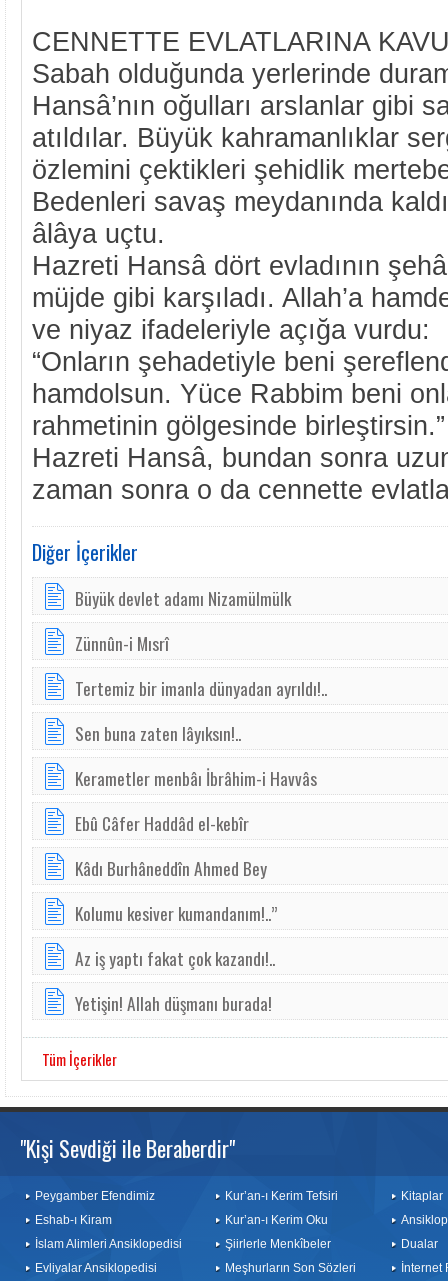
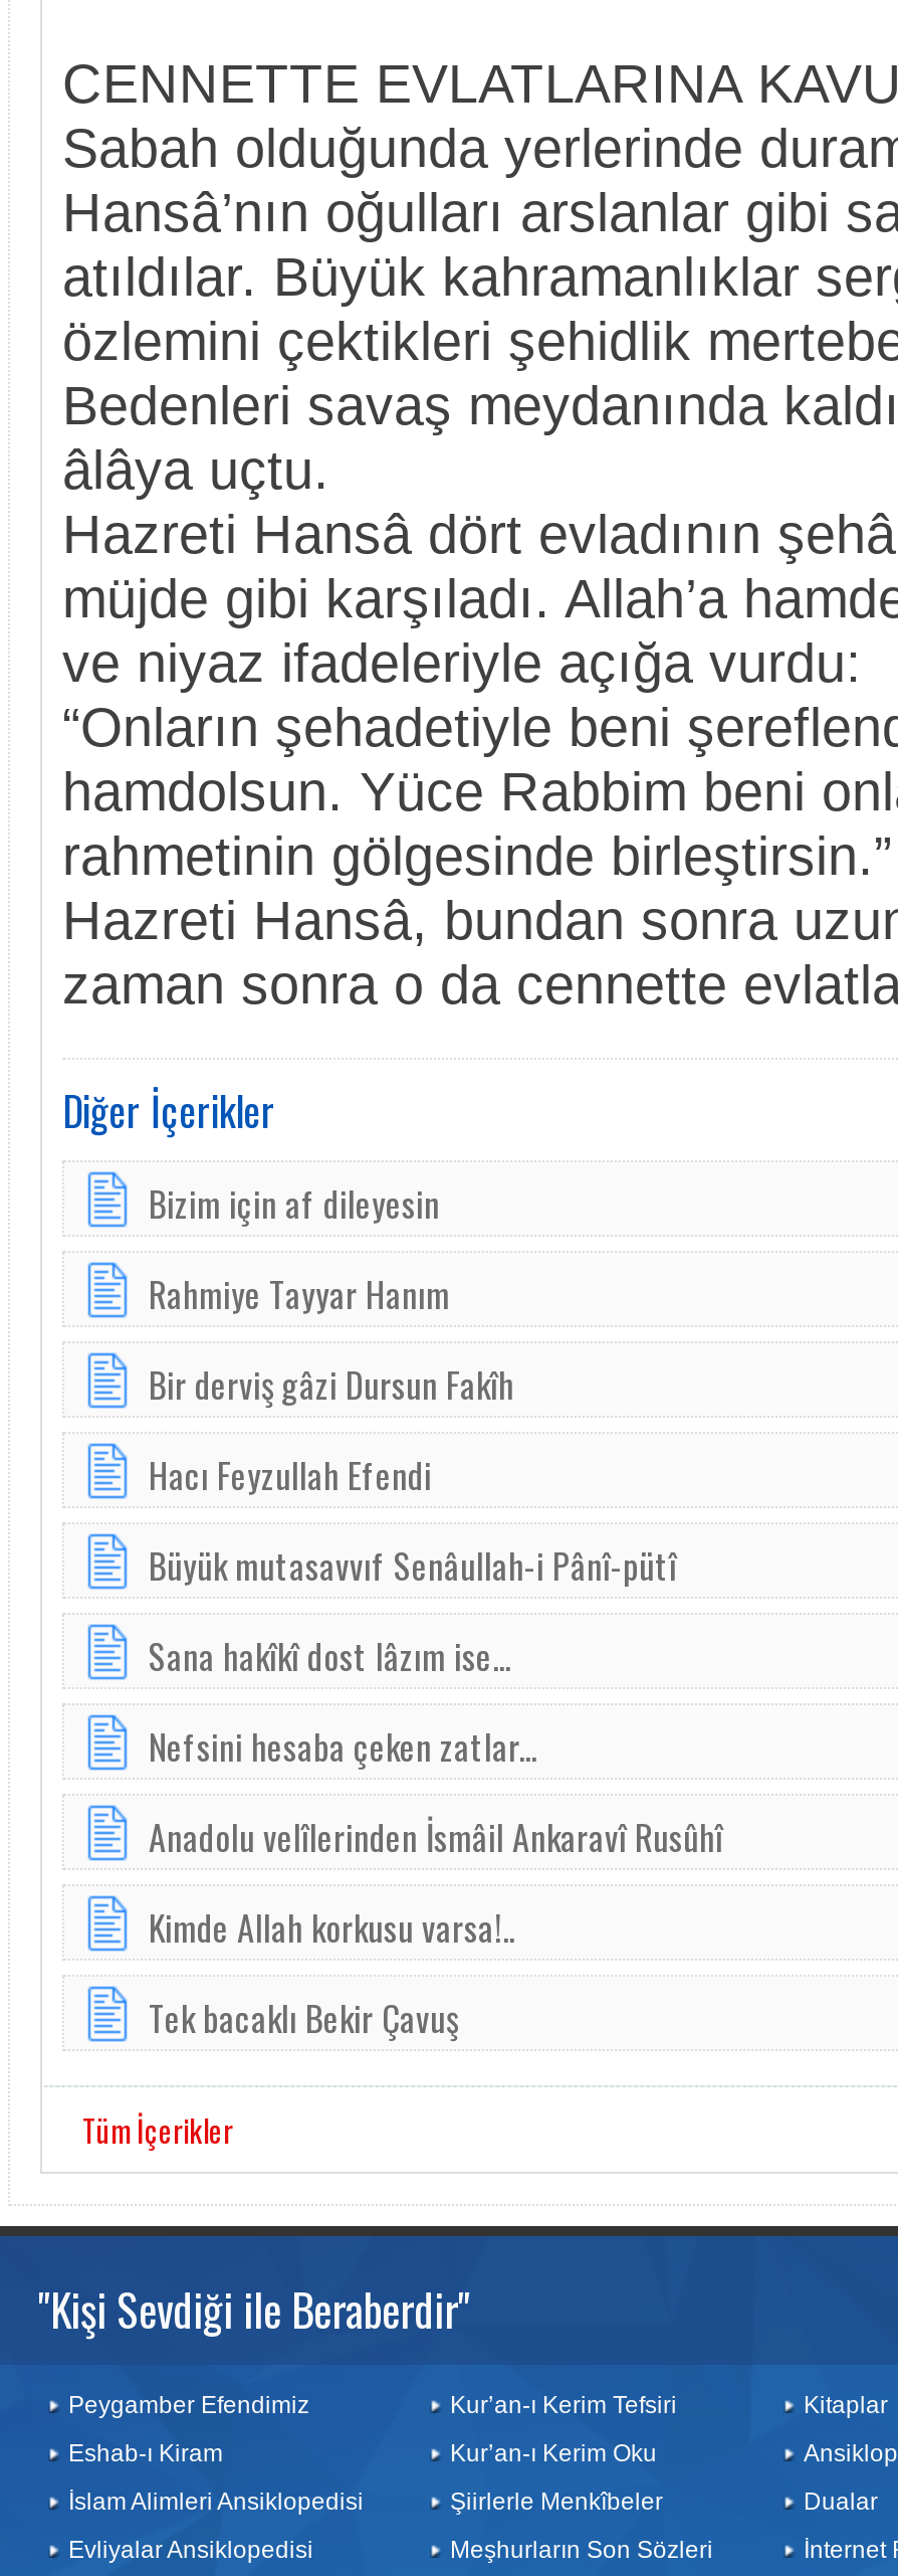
- Büyük devlet adamı Nizamülmülk
+ Bizim için af dileyesin

- Zünnûn-i Mısrî
+ Rahmiye Tayyar Hanım

- Tertemiz bir imanla dünyadan ayrıldı!..
+ Bir derviş gâzi Dursun Fakîh

- Sen buna zaten lâyıksın!..
+ Hacı Feyzullah Efendi

- Kerametler menbâı İbrâhim-i Havvâs
+ Büyük mutasavvıf Senâullah-i Pânî-pütî

- Ebû Câfer Haddâd el-kebîr
+ Sana hakîkî dost lâzım ise...

- Kâdı Burhâneddîn Ahmed Bey
+ Nefsini hesaba çeken zatlar...

- Kolumu kesiver kumandanım!..”
+ Anadolu velîlerinden İsmâil Ankaravî Rusûhî

- Az iş yaptı fakat çok kazandı!..
+ Kimde Allah korkusu varsa!..

- Yetişin! Allah düşmanı burada!
+ Tek bacaklı Bekir Çavuş
